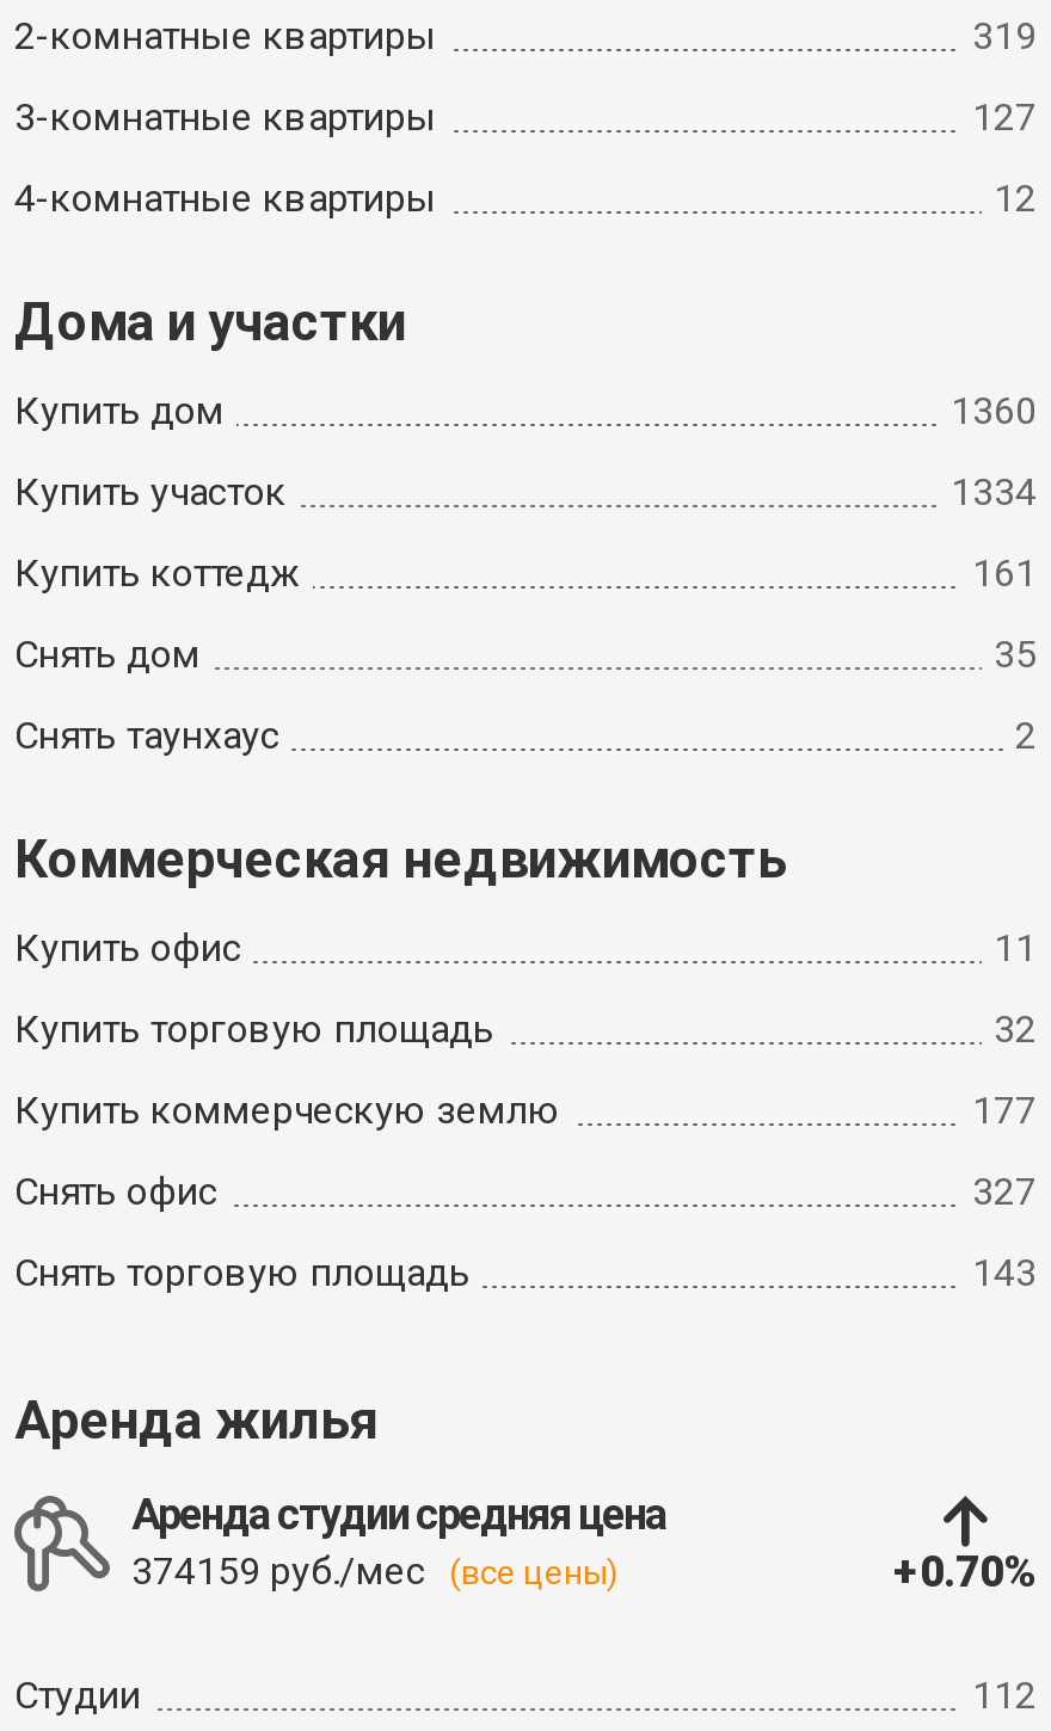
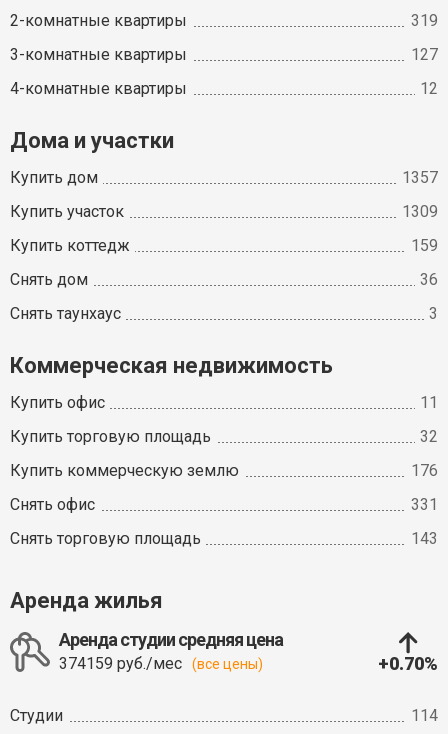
- 1360
+ 1357

- 1334
+ 1309

- 161
+ 159

- 35
+ 36

- 2
+ 3

- 177
+ 176

- 327
+ 331

- 112
+ 114
